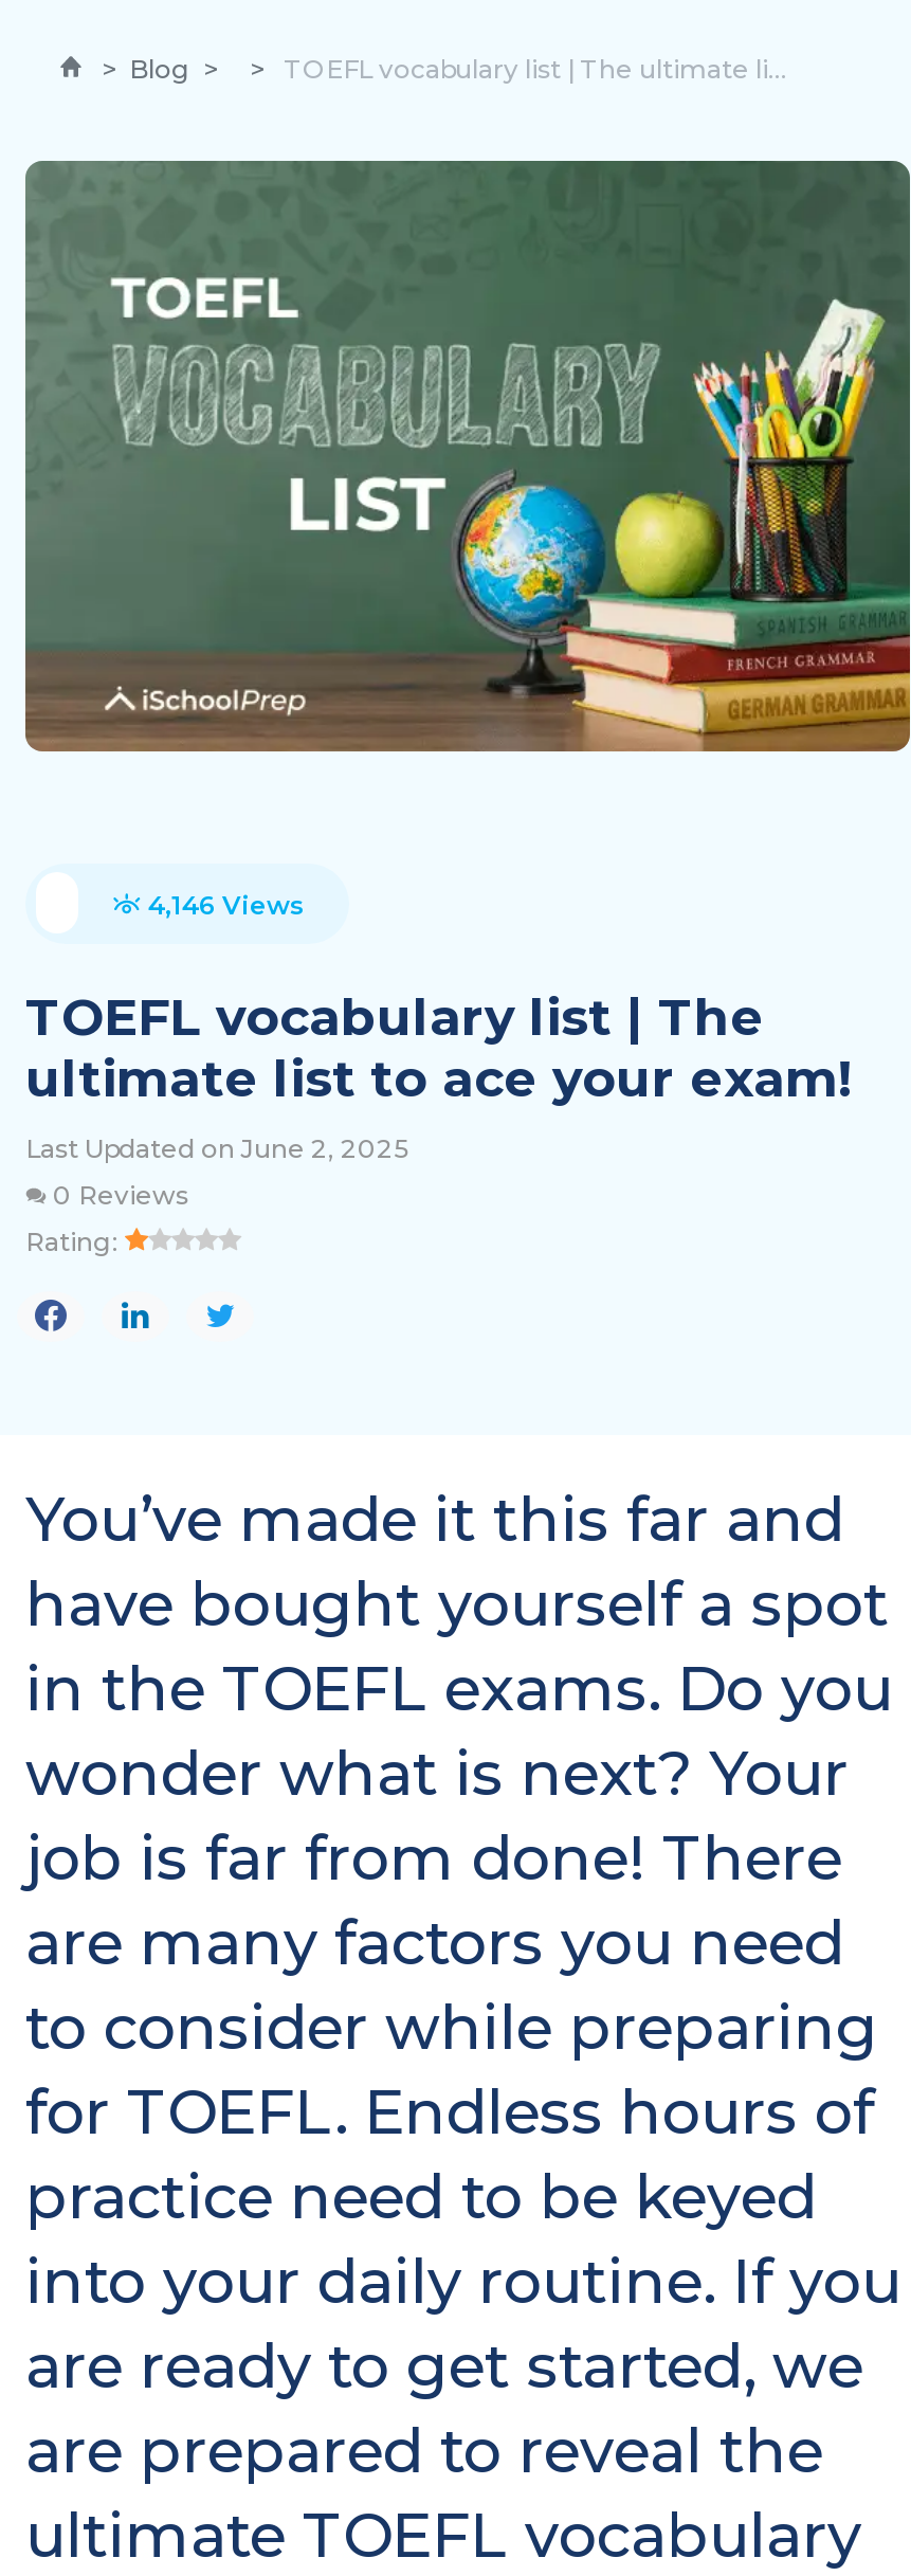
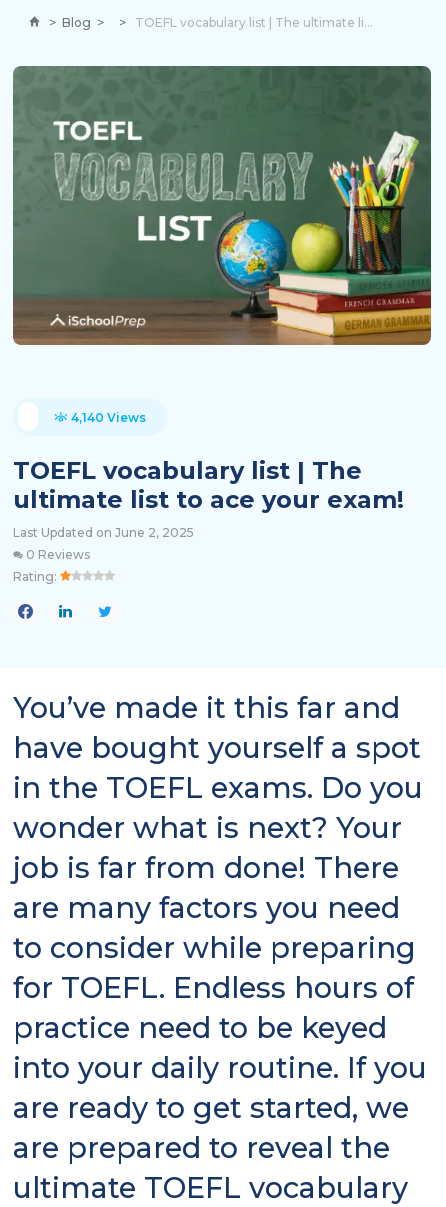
- 4,146 Views
+ 4,140 Views
